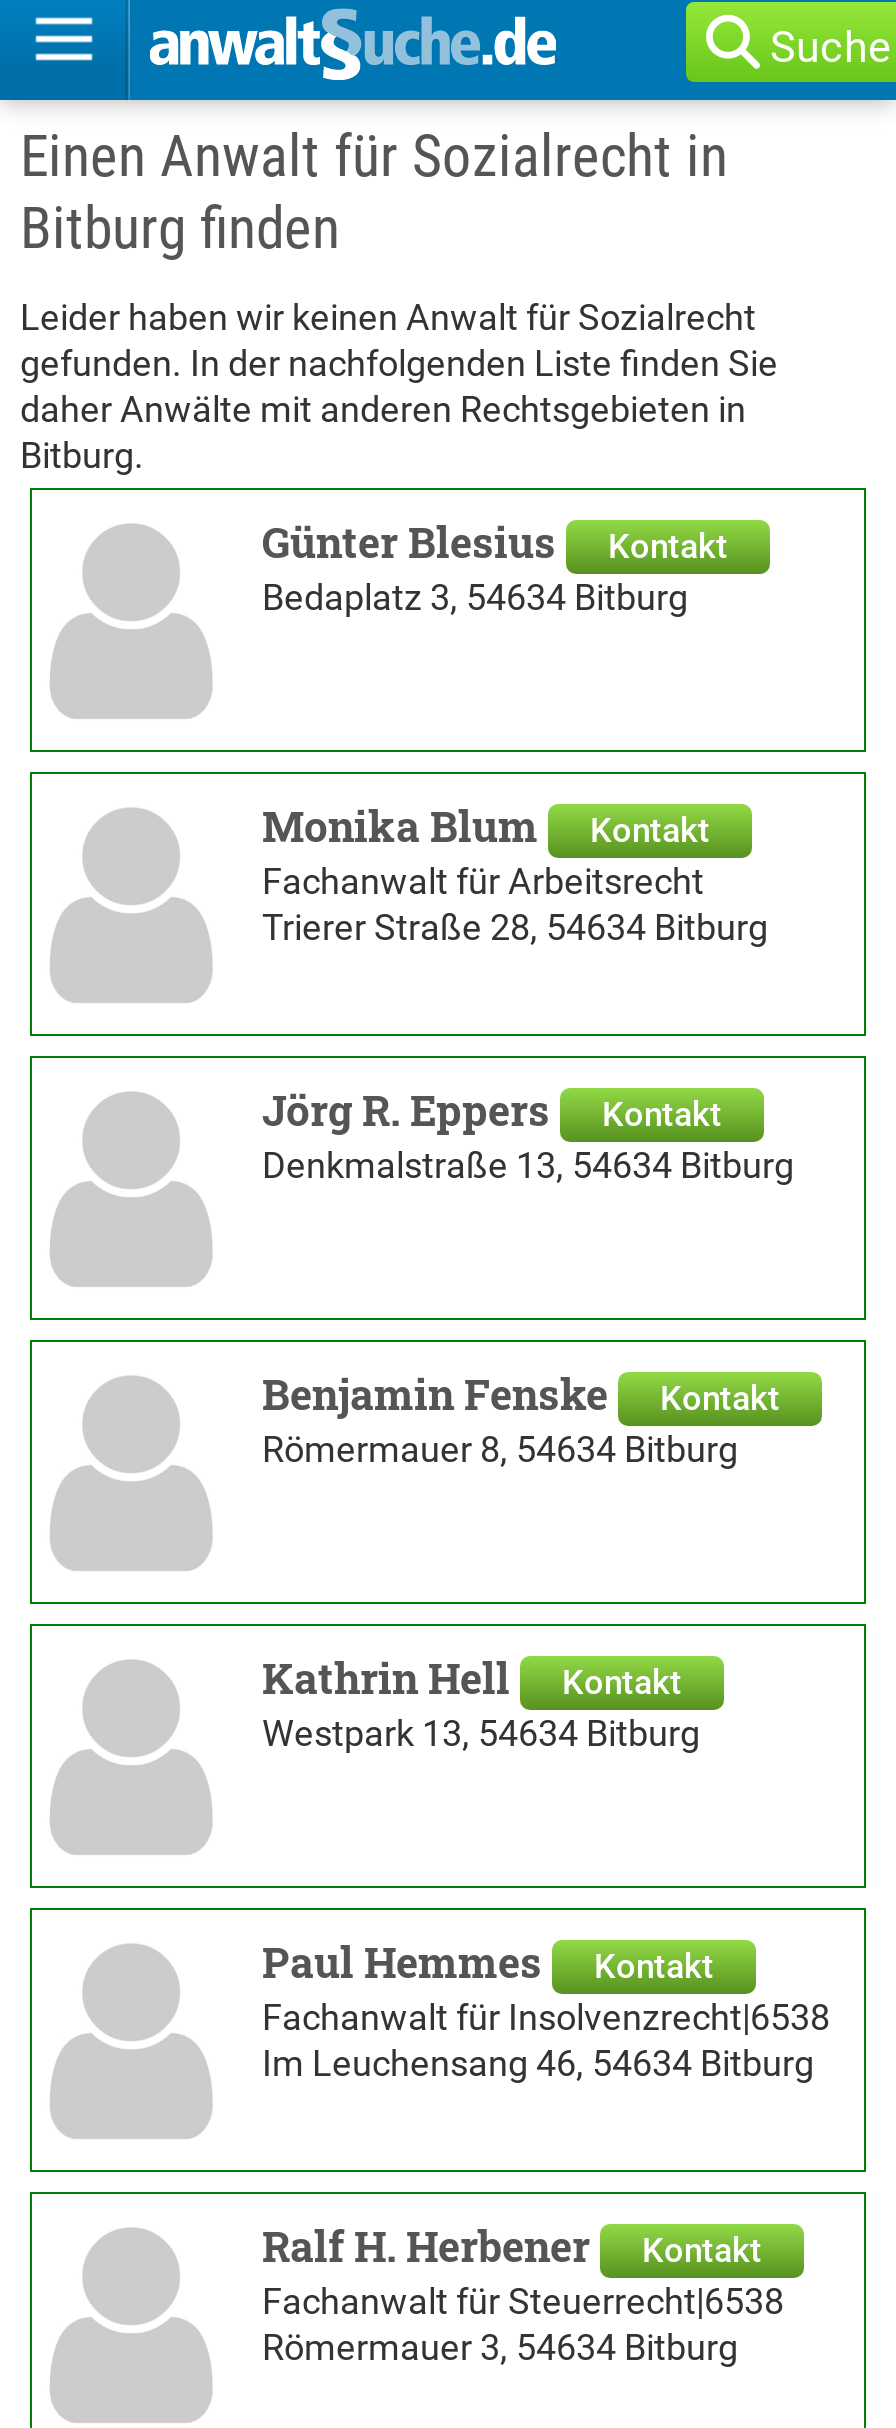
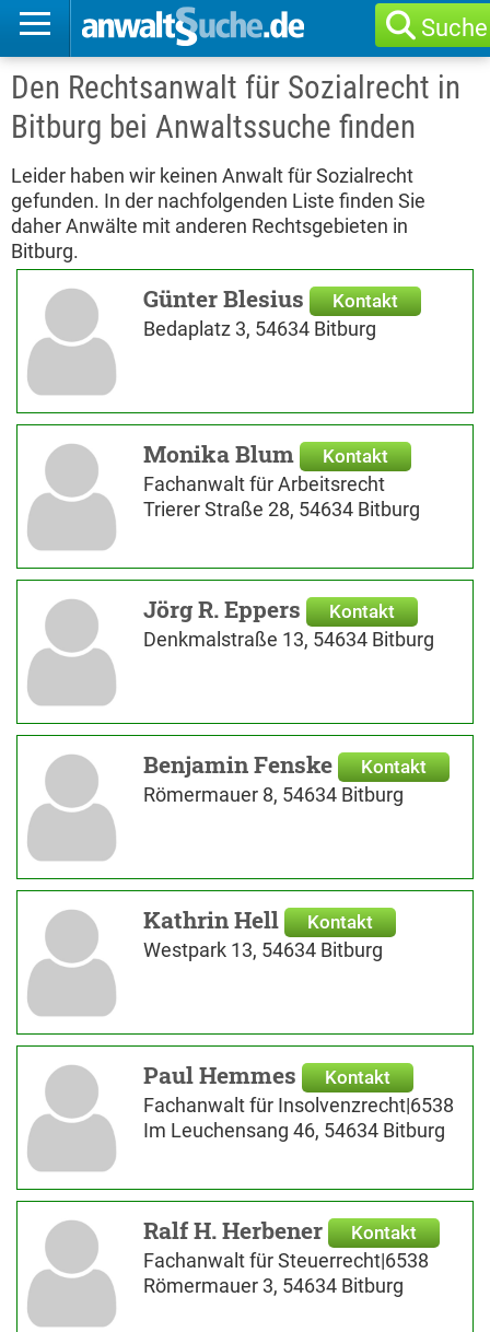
- Einen Anwalt für Sozialrecht in
- Bitburg finden
+ Den Rechtsanwalt für Sozialrecht in
+ Bitburg bei Anwaltssuche finden
